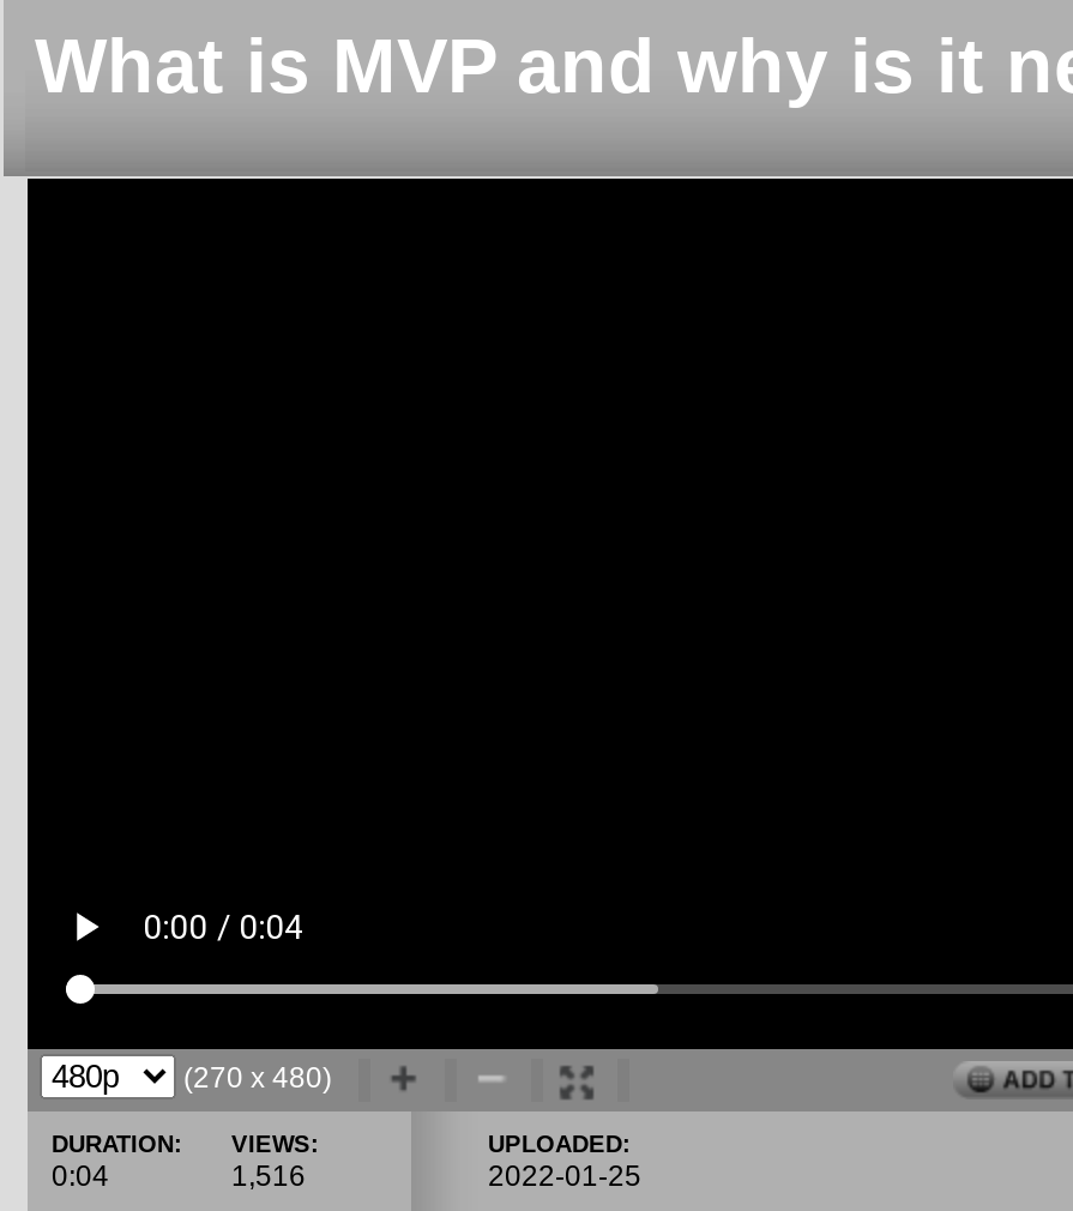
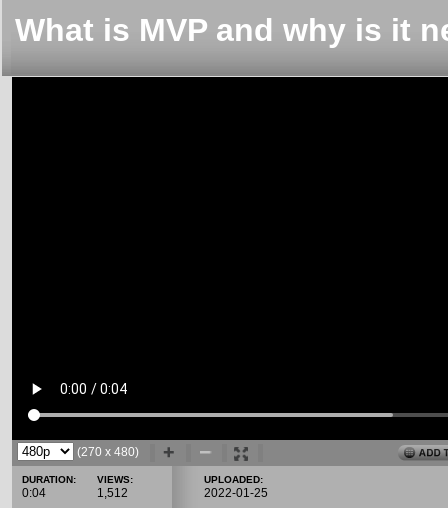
- 1,516
+ 1,512
